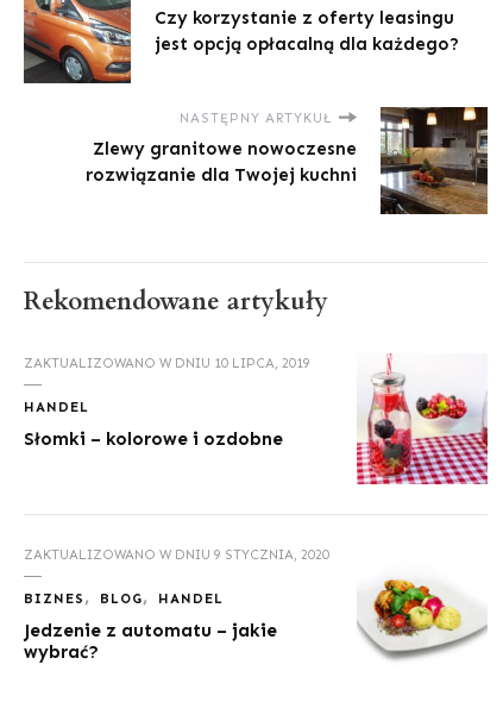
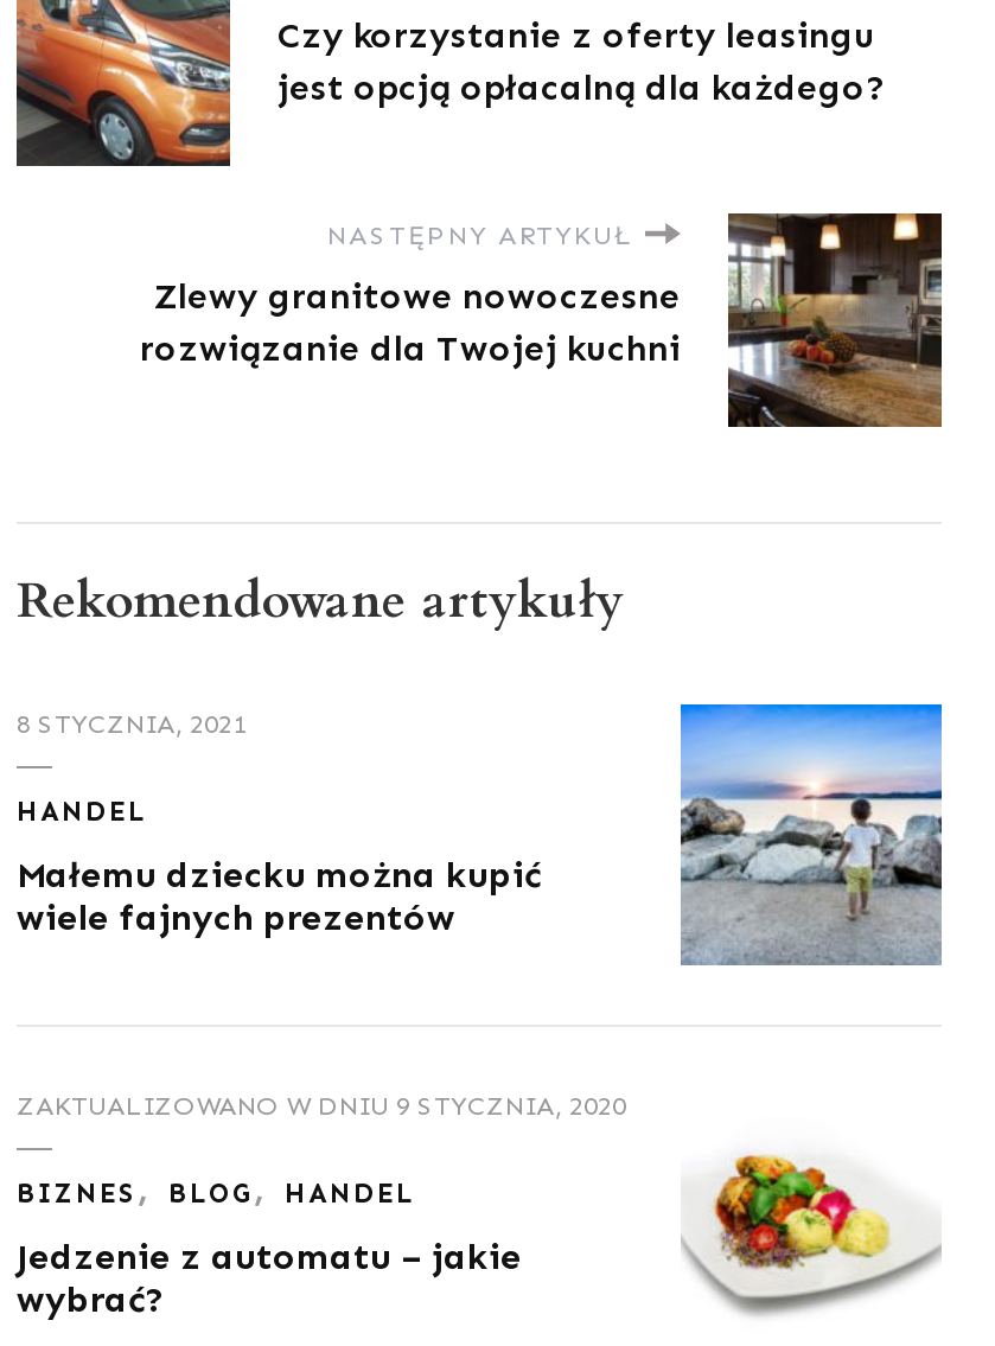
- ZAKTUALIZOWANO W DNIU 10 LIPCA, 2019
+ 8 STYCZNIA, 2021

- [image]
+ [image]

- Słomki – kolorowe i ozdobne
+ Małemu dziecku można kupić
+ wiele fajnych prezentów
